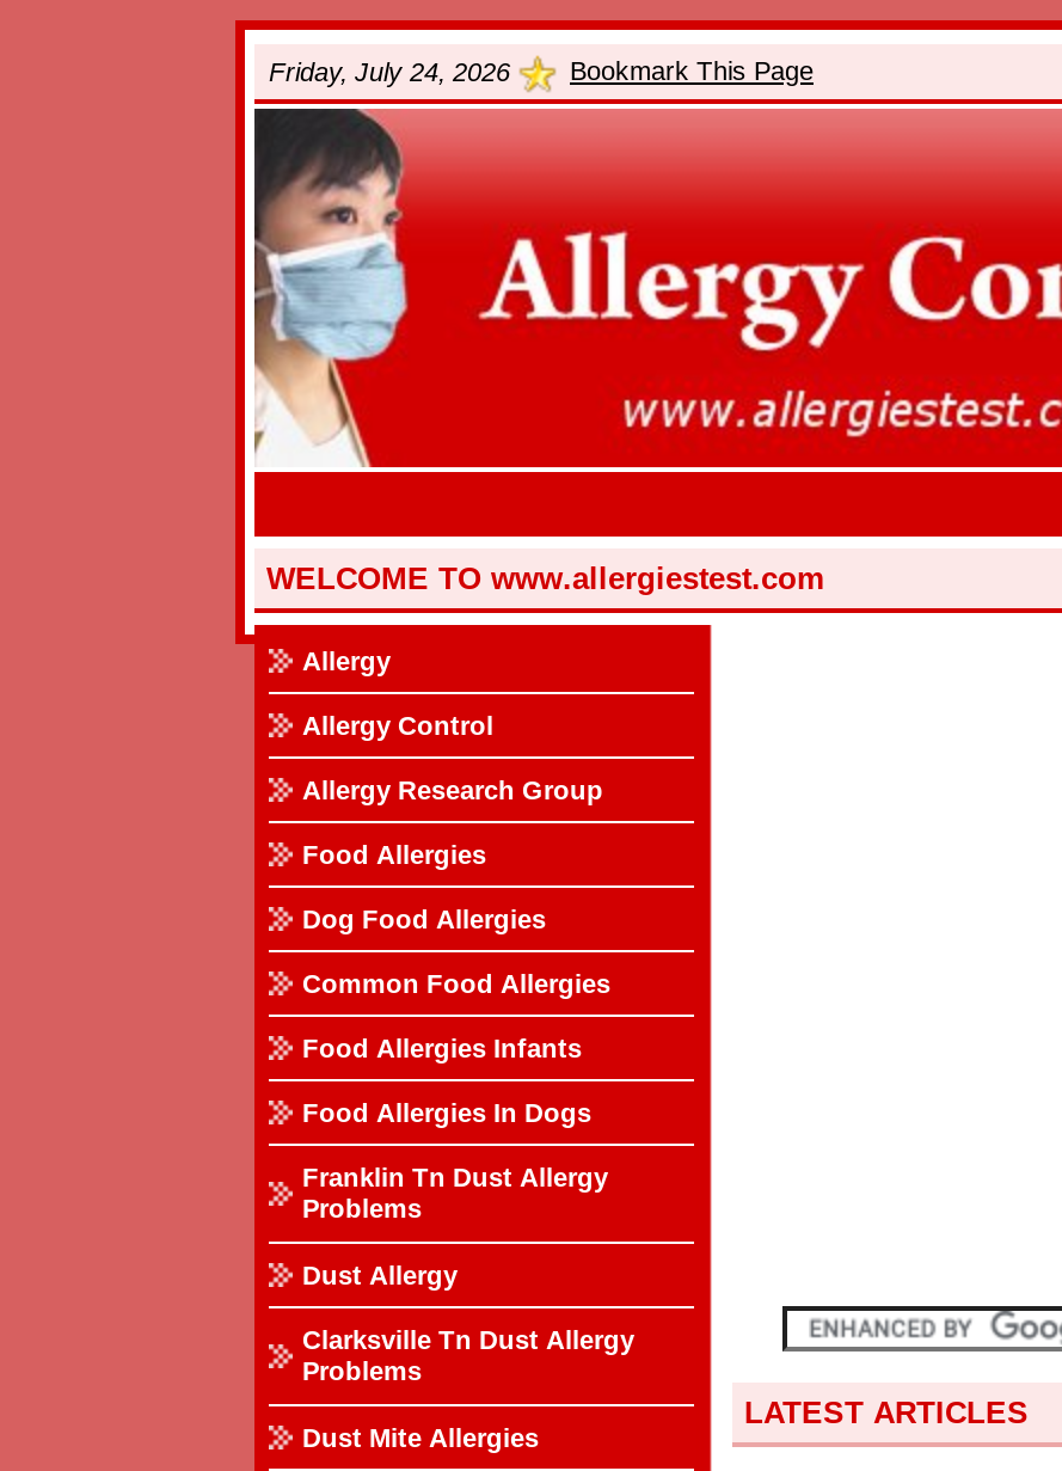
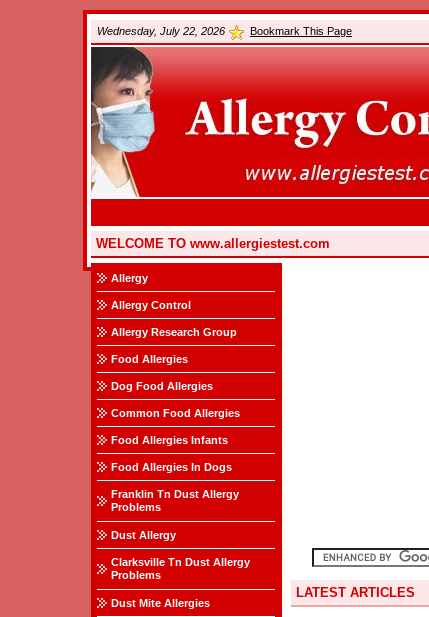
- Friday, July 24, 2026
+ Wednesday, July 22, 2026
